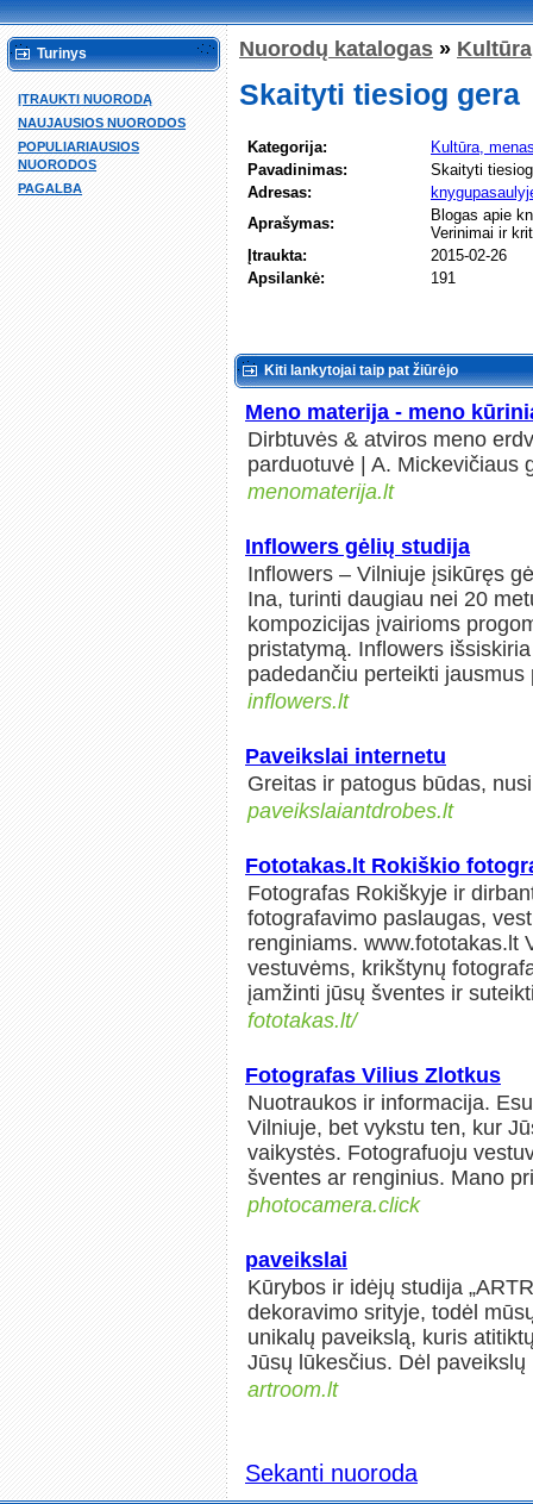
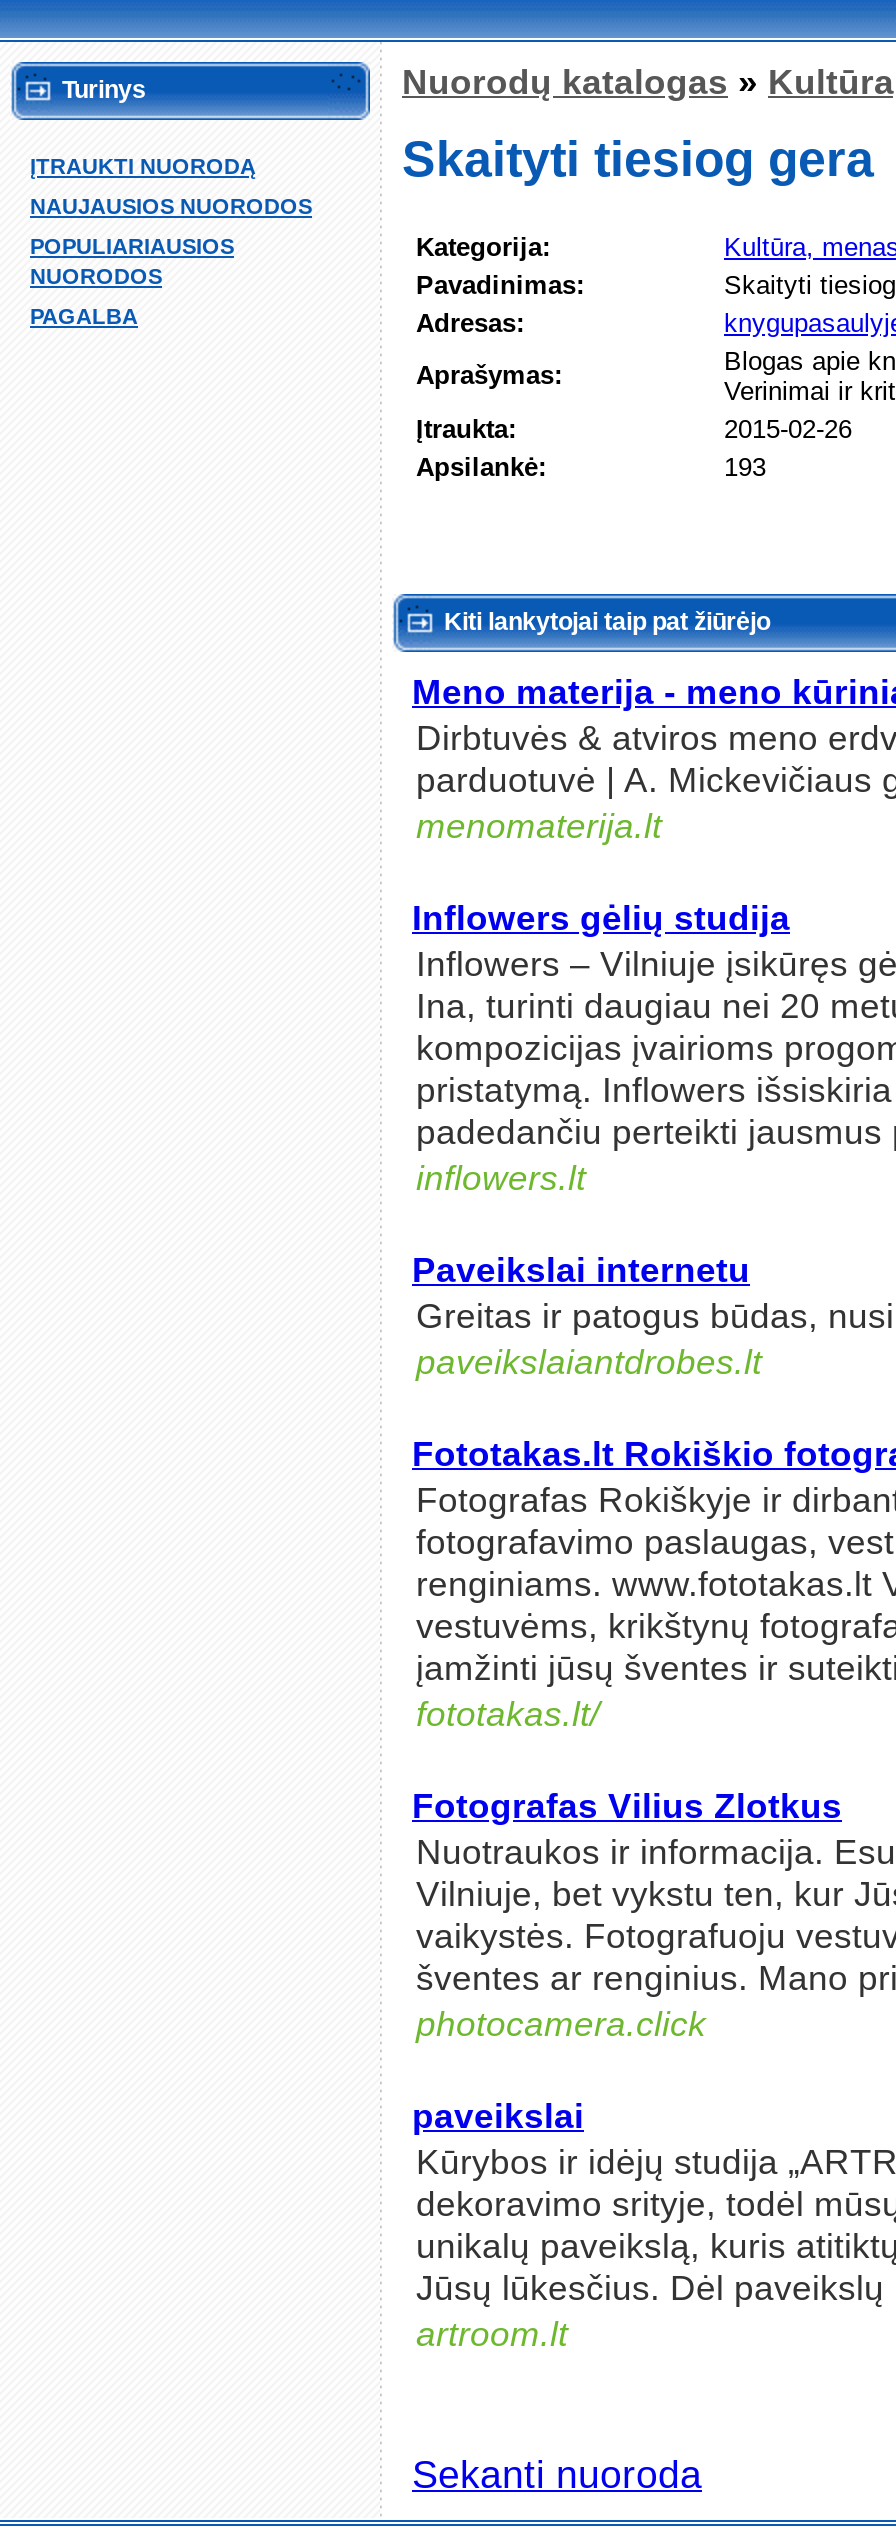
- 191
+ 193
